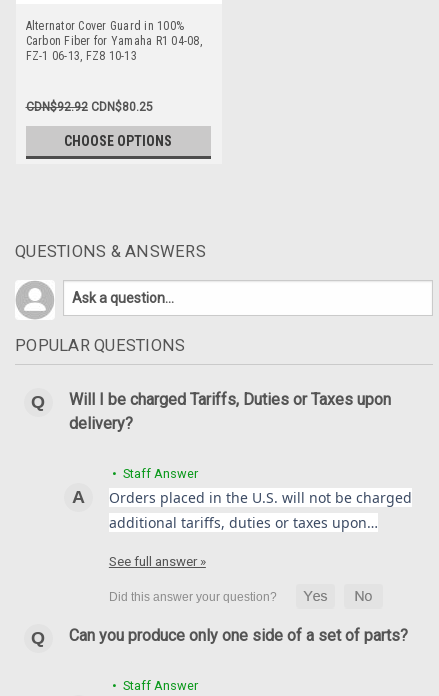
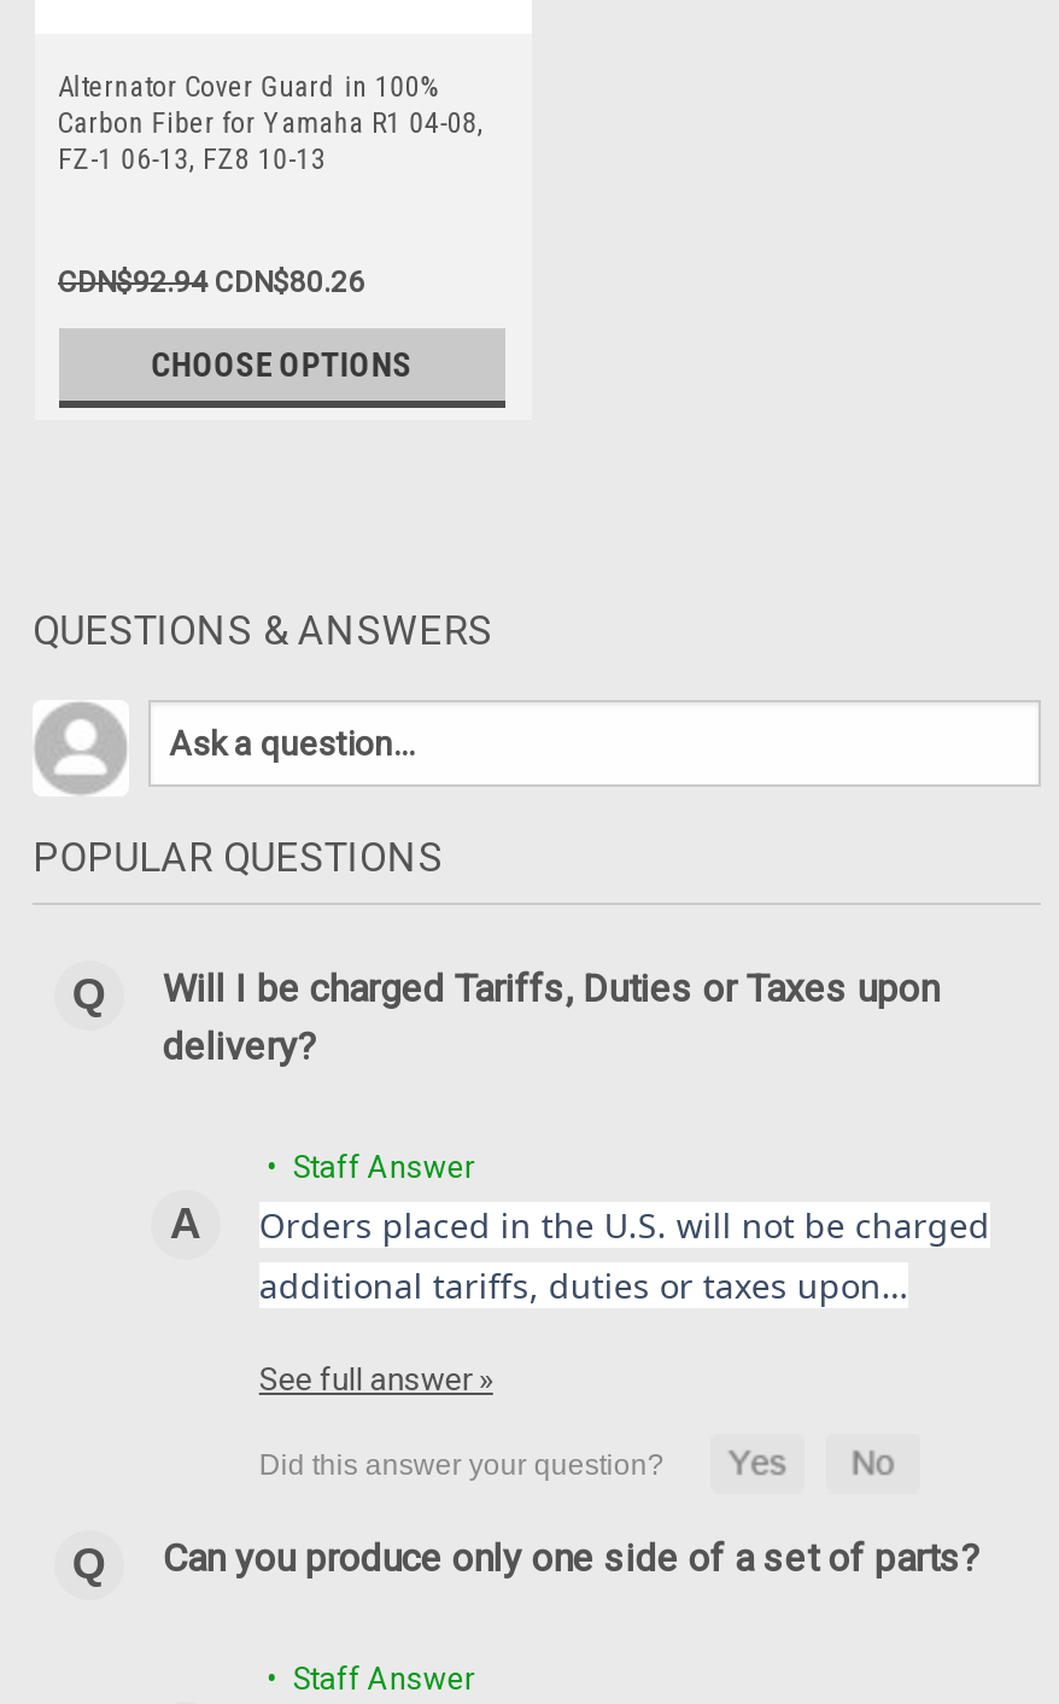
- CDN$92.92 CDN$80.25
+ CDN$92.94 CDN$80.26
